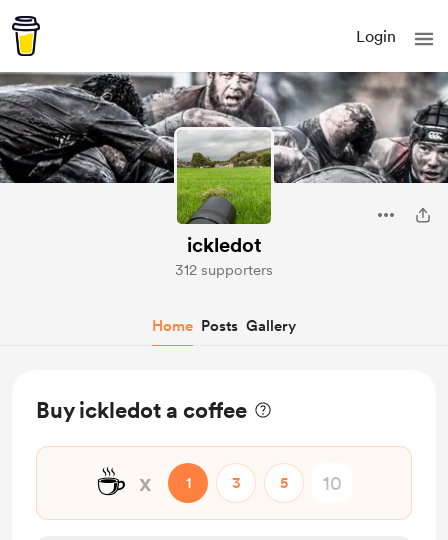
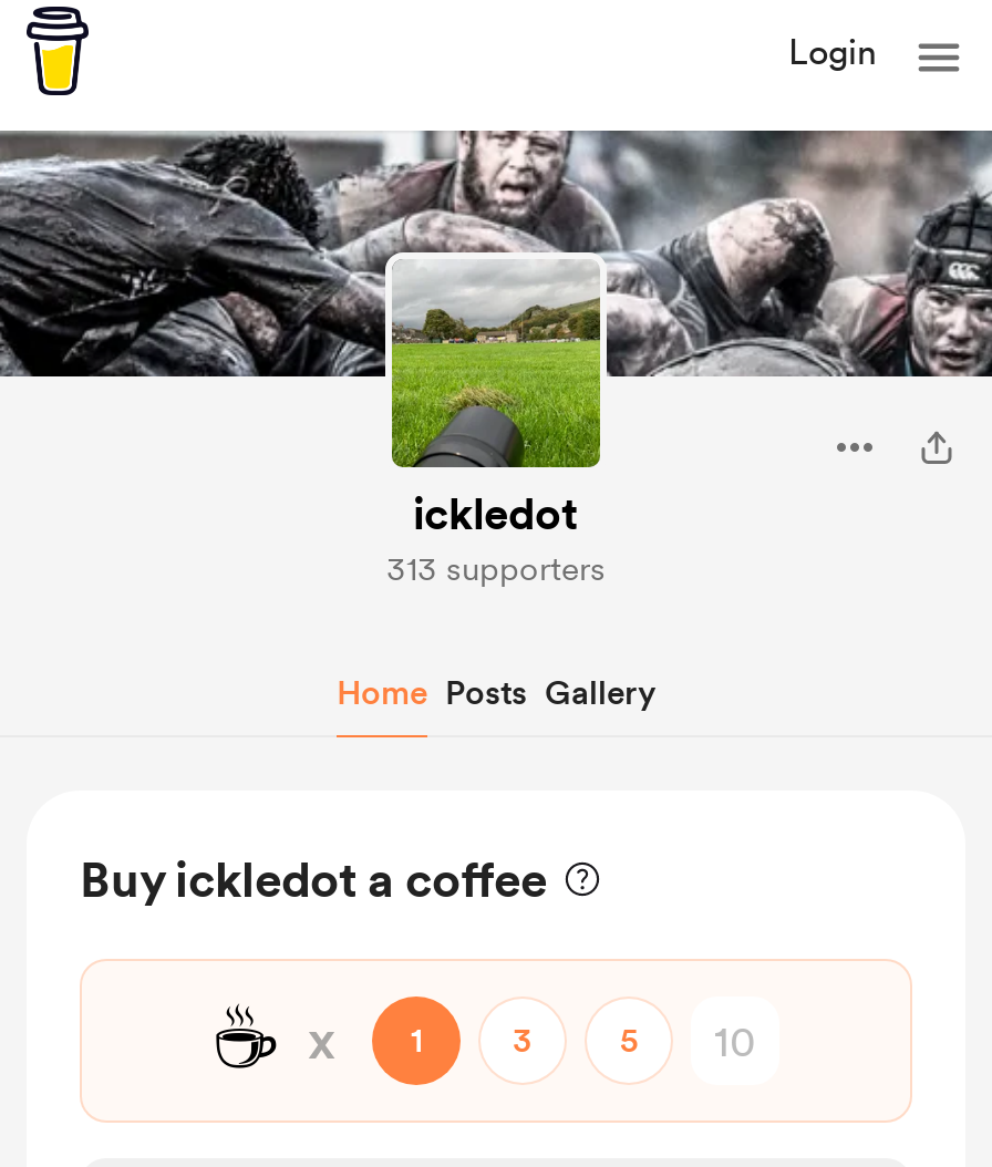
- 312 supporters
+ 313 supporters
